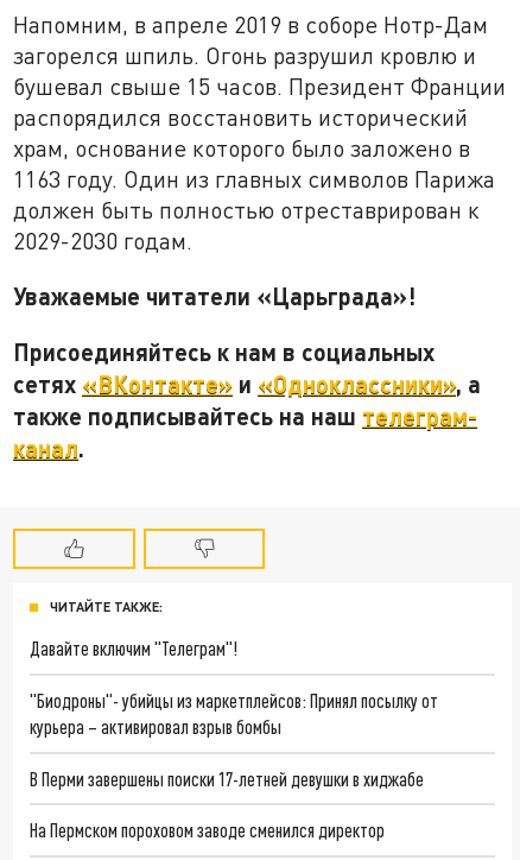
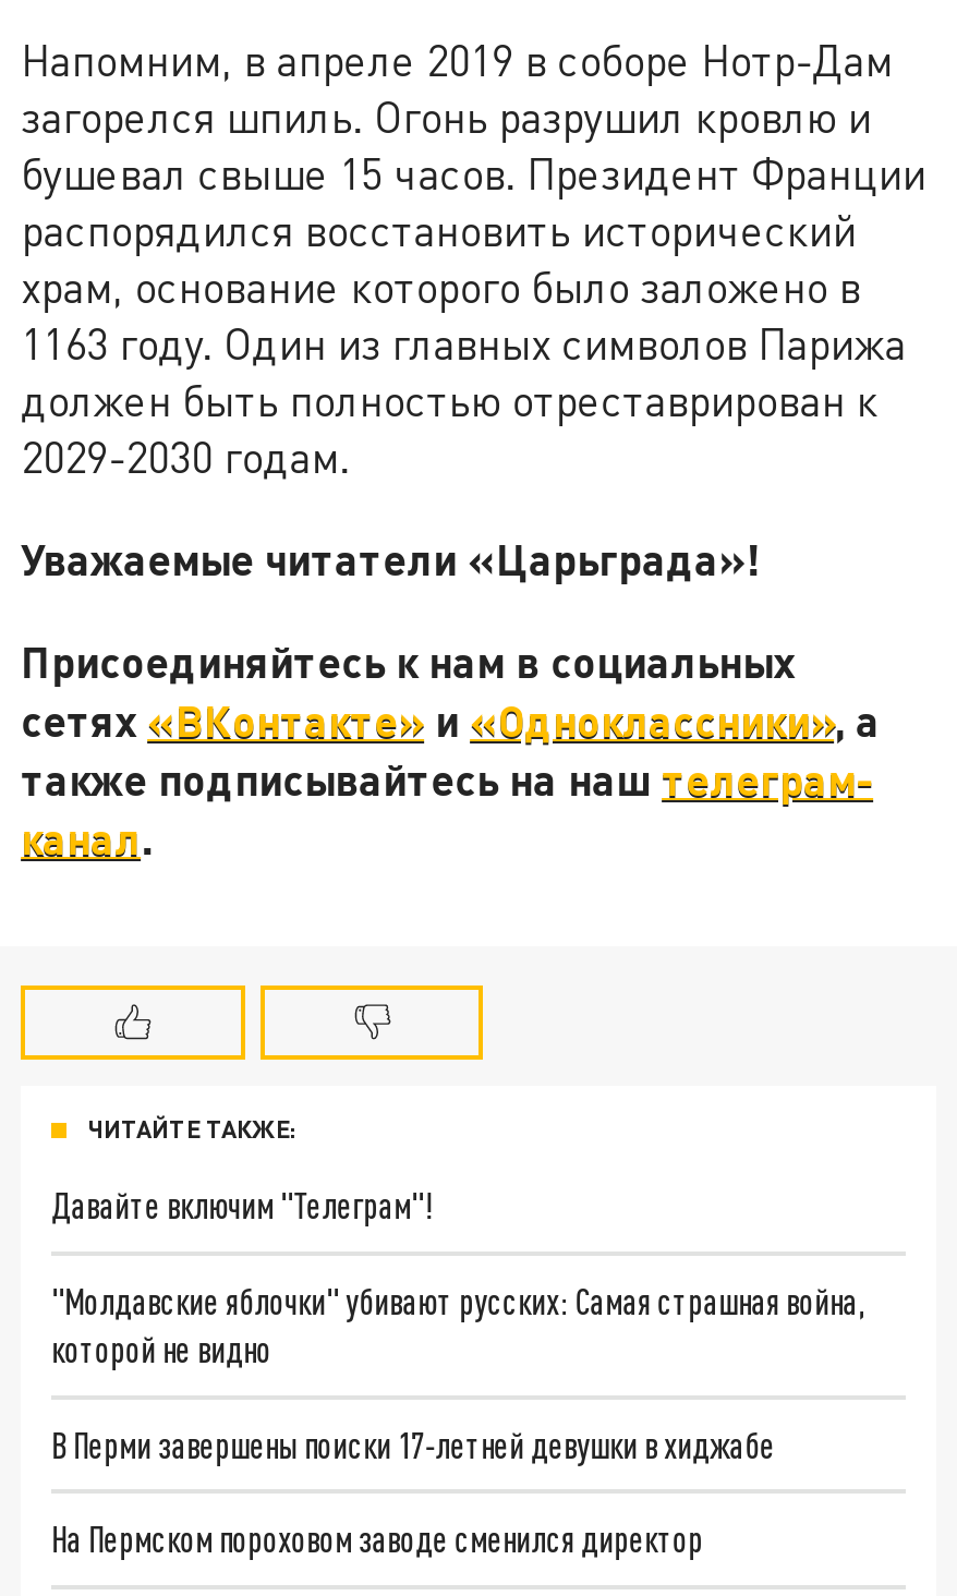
- "Биодроны"- убийцы из маркетплейсов: Принял посылку от
- курьера – активировал взрыв бомбы
+ "Молдавские яблочки" убивают русских: Самая страшная война,
+ которой не видно
